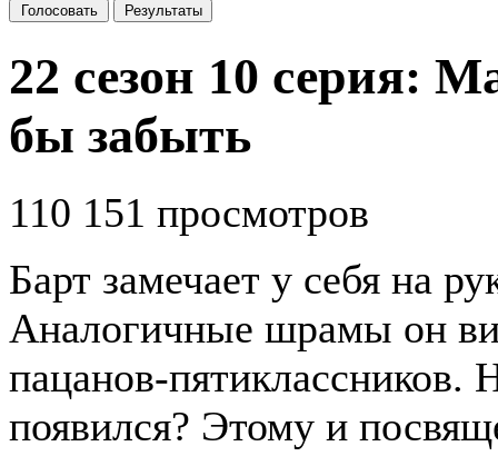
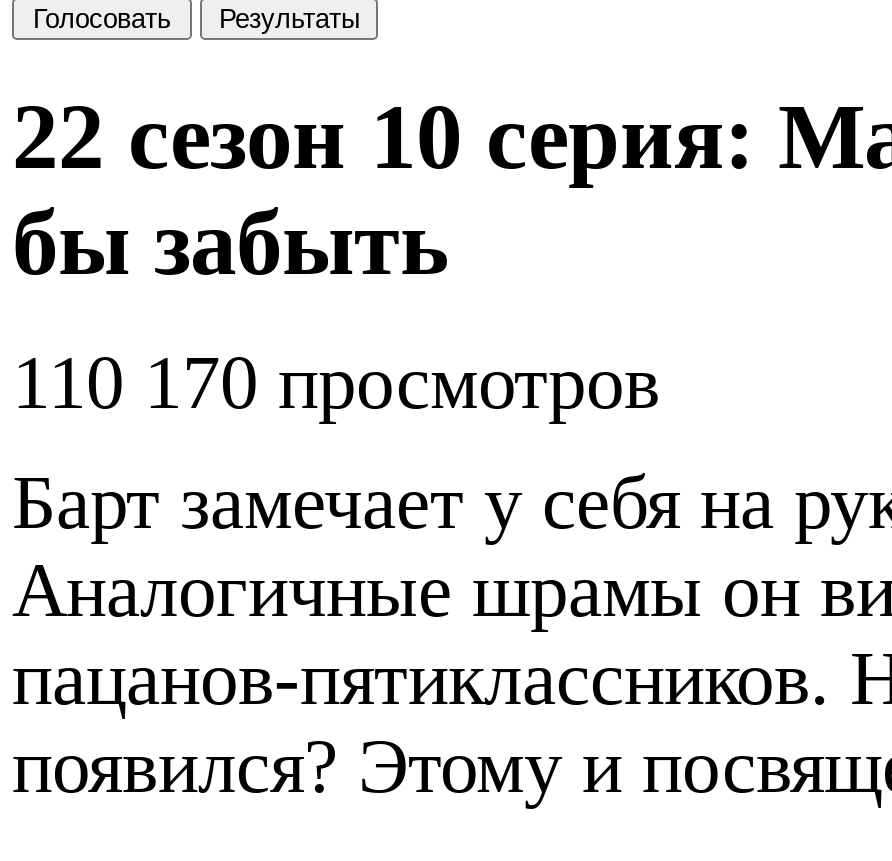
- 110 151 просмотров
+ 110 170 просмотров
